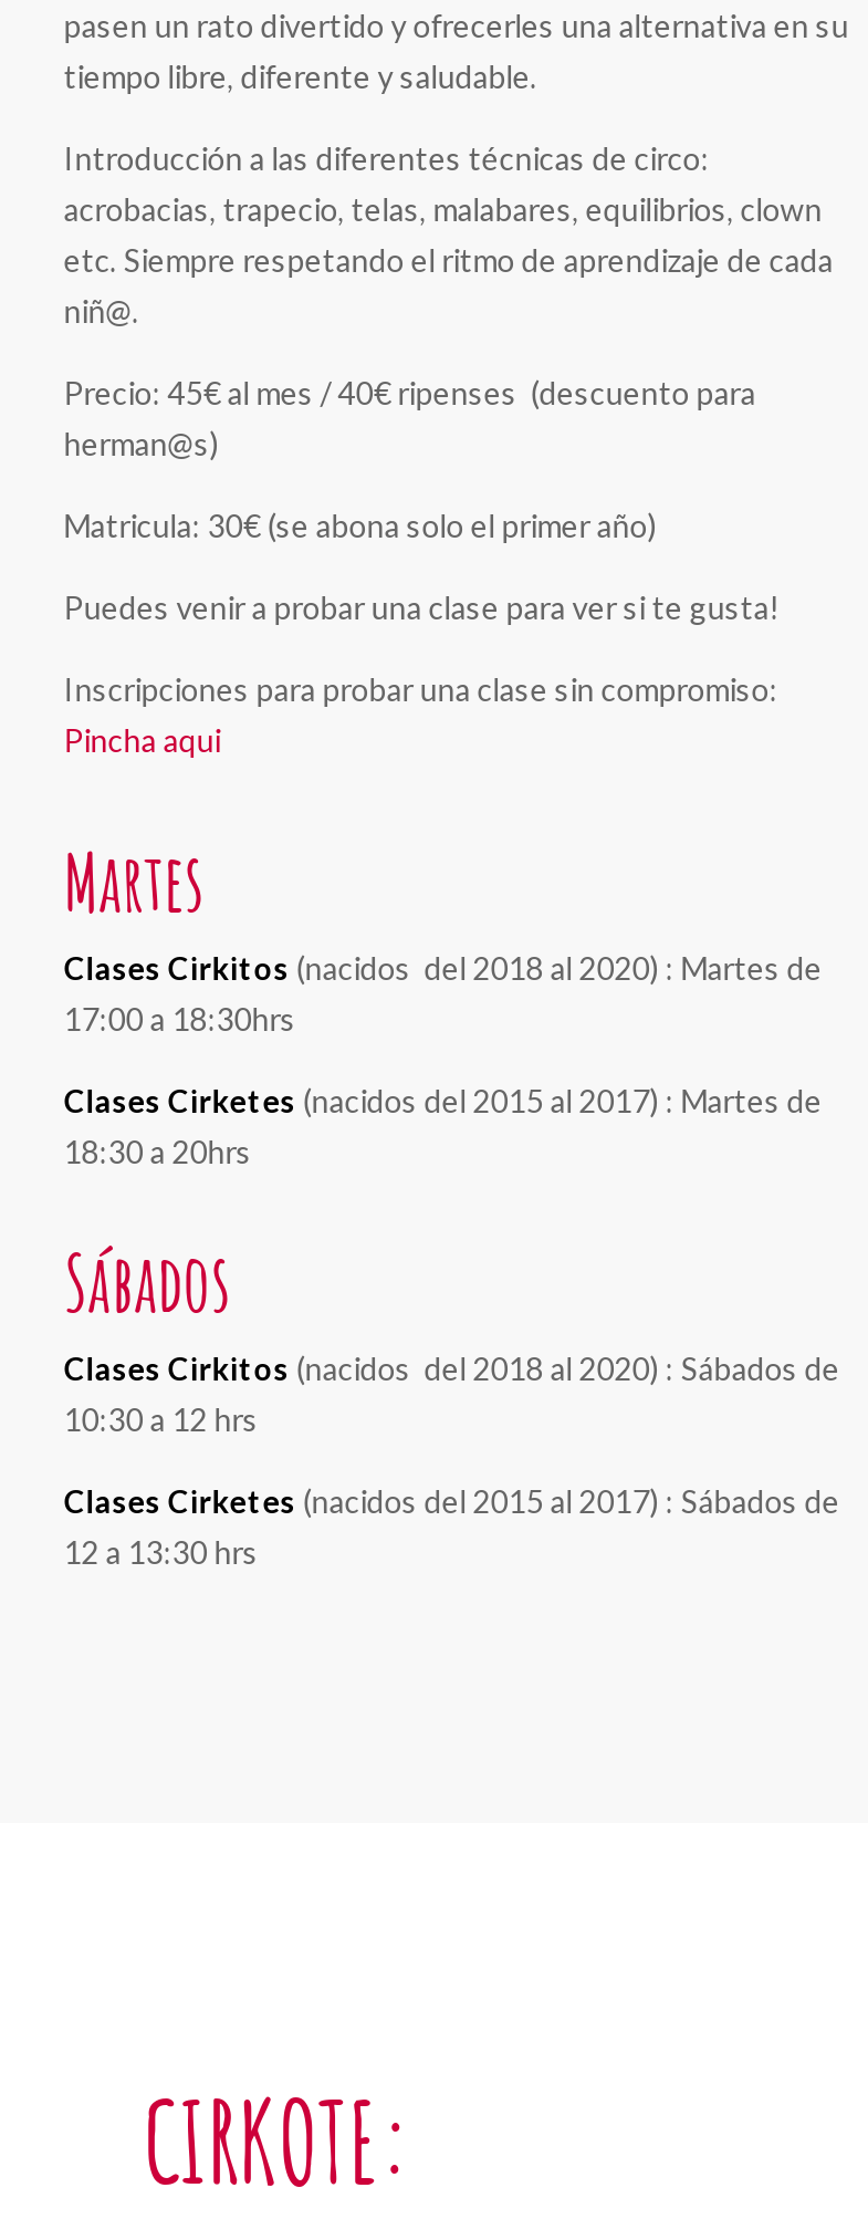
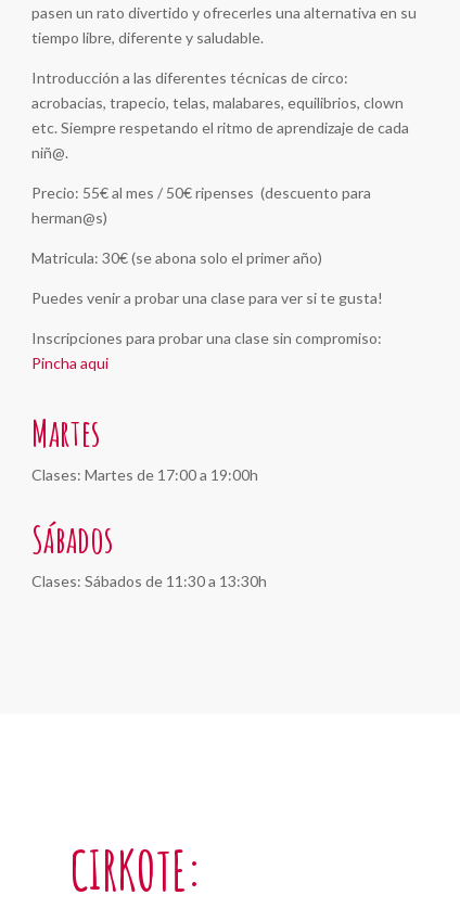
- Precio: 45€ al mes / 40€ ripenses (descuento para
+ Precio: 55€ al mes / 50€ ripenses (descuento para

- Clases Cirkitos (nacidos del 2018 al 2020) : Martes de
- 17:00 a 18:30hrs
- Clases Cirketes (nacidos del 2015 al 2017) : Martes de
- 18:30 a 20hrs
+ Clases: Martes de 17:00 a 19:00h

- Clases Cirkitos (nacidos del 2018 al 2020) : Sábados de
- 10:30 a 12 hrs
- Clases Cirketes (nacidos del 2015 al 2017) : Sábados de
- 12 a 13:30 hrs
+ Clases: Sábados de 11:30 a 13:30h
